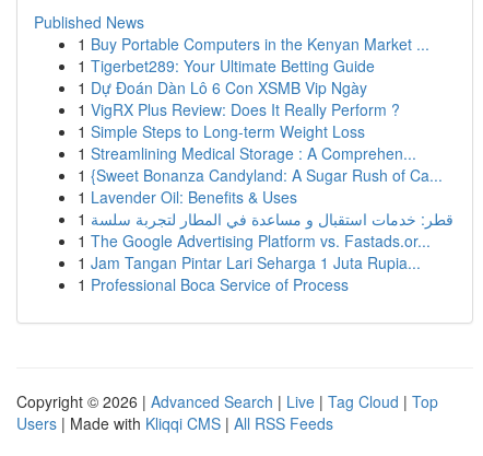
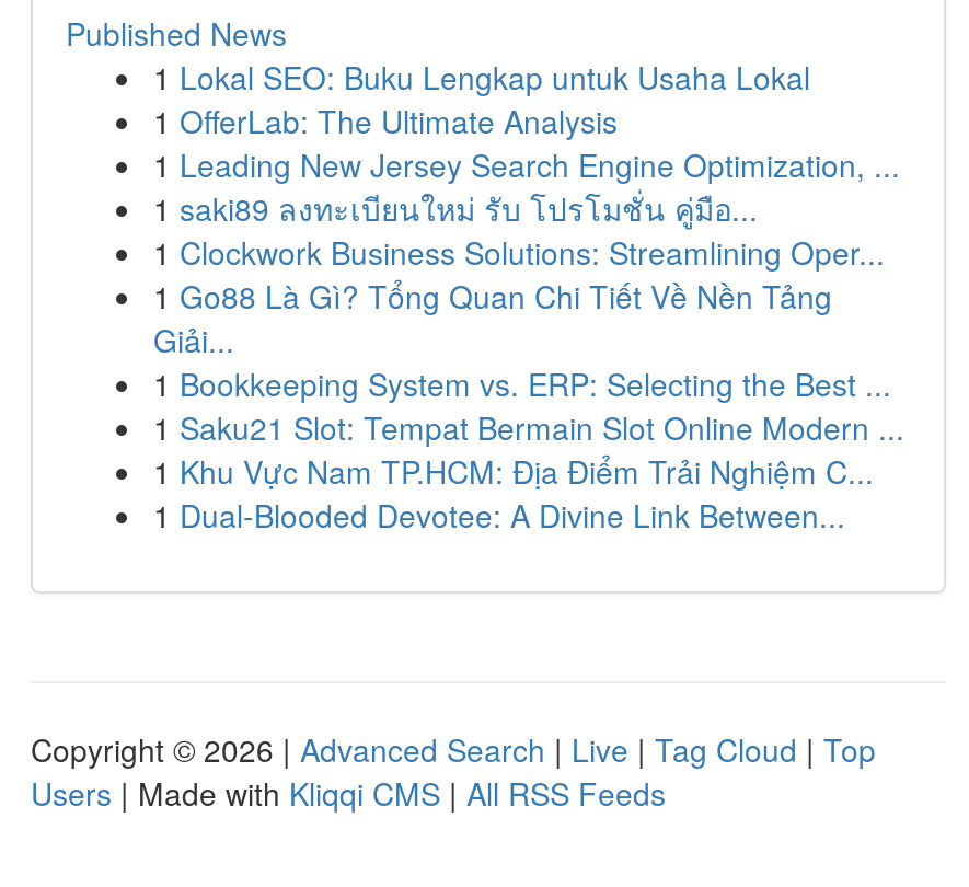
- 1 Buy Portable Computers in the Kenyan Market ...
- 1 Tigerbet289: Your Ultimate Betting Guide
- 1 Dự Đoán Dàn Lô 6 Con XSMB Vip Ngày
- 1 VigRX Plus Review: Does It Really Perform ?
- 1 Simple Steps to Long-term Weight Loss
- 1 Streamlining Medical Storage : A Comprehen...
- 1 {Sweet Bonanza Candyland: A Sugar Rush of Ca...
- 1 Lavender Oil: Benefits & Uses
- 1 قطر: خدمات استقبال و مساعدة في المطار لتجربة سلسة
- 1 The Google Advertising Platform vs. Fastads.or...
- 1 Jam Tangan Pintar Lari Seharga 1 Juta Rupia...
- 1 Professional Boca Service of Process
+ 1 Lokal SEO: Buku Lengkap untuk Usaha Lokal
+ 1 OfferLab: The Ultimate Analysis
+ 1 Leading New Jersey Search Engine Optimization, ...
+ 1 saki89 ลงทะเบียนใหม่ รับ โปรโมชั่น คู่มือ...
+ 1 Clockwork Business Solutions: Streamlining Oper...
+ 1 Go88 Là Gì? Tổng Quan Chi Tiết Về Nền Tảng
+ Giải...
+ 1 Bookkeeping System vs. ERP: Selecting the Best ...
+ 1 Saku21 Slot: Tempat Bermain Slot Online Modern ...
+ 1 Khu Vực Nam TP.HCM: Địa Điểm Trải Nghiệm C...
+ 1 Dual-Blooded Devotee: A Divine Link Between...
